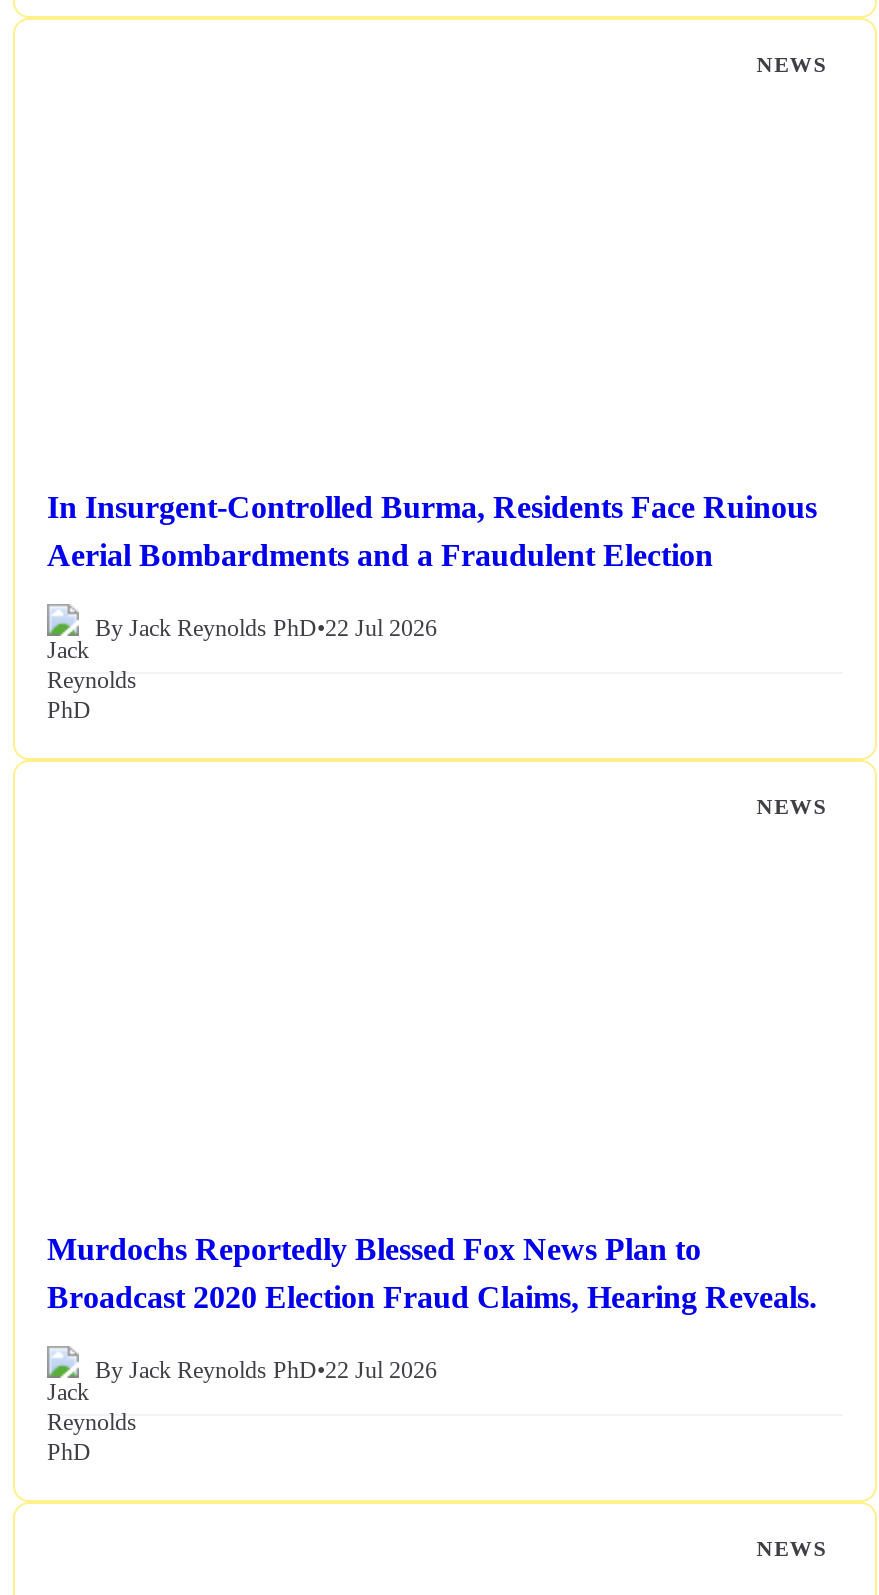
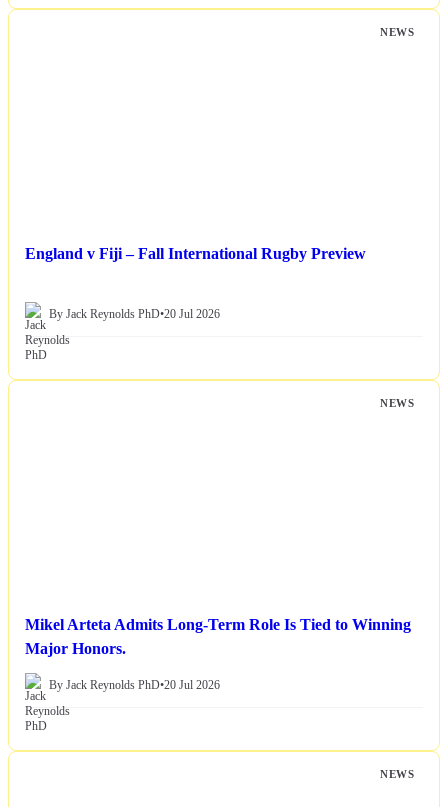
- In Insurgent-Controlled Burma, Residents Face Ruinous
- Aerial Bombardments and a Fraudulent Election
+ England v Fiji – Fall International Rugby Preview

- By Jack Reynolds PhD•22 Jul 2026
+ By Jack Reynolds PhD•20 Jul 2026

- Murdochs Reportedly Blessed Fox News Plan to
- Broadcast 2020 Election Fraud Claims, Hearing Reveals.
+ Mikel Arteta Admits Long-Term Role Is Tied to Winning
+ Major Honors.

- By Jack Reynolds PhD•22 Jul 2026
+ By Jack Reynolds PhD•20 Jul 2026
